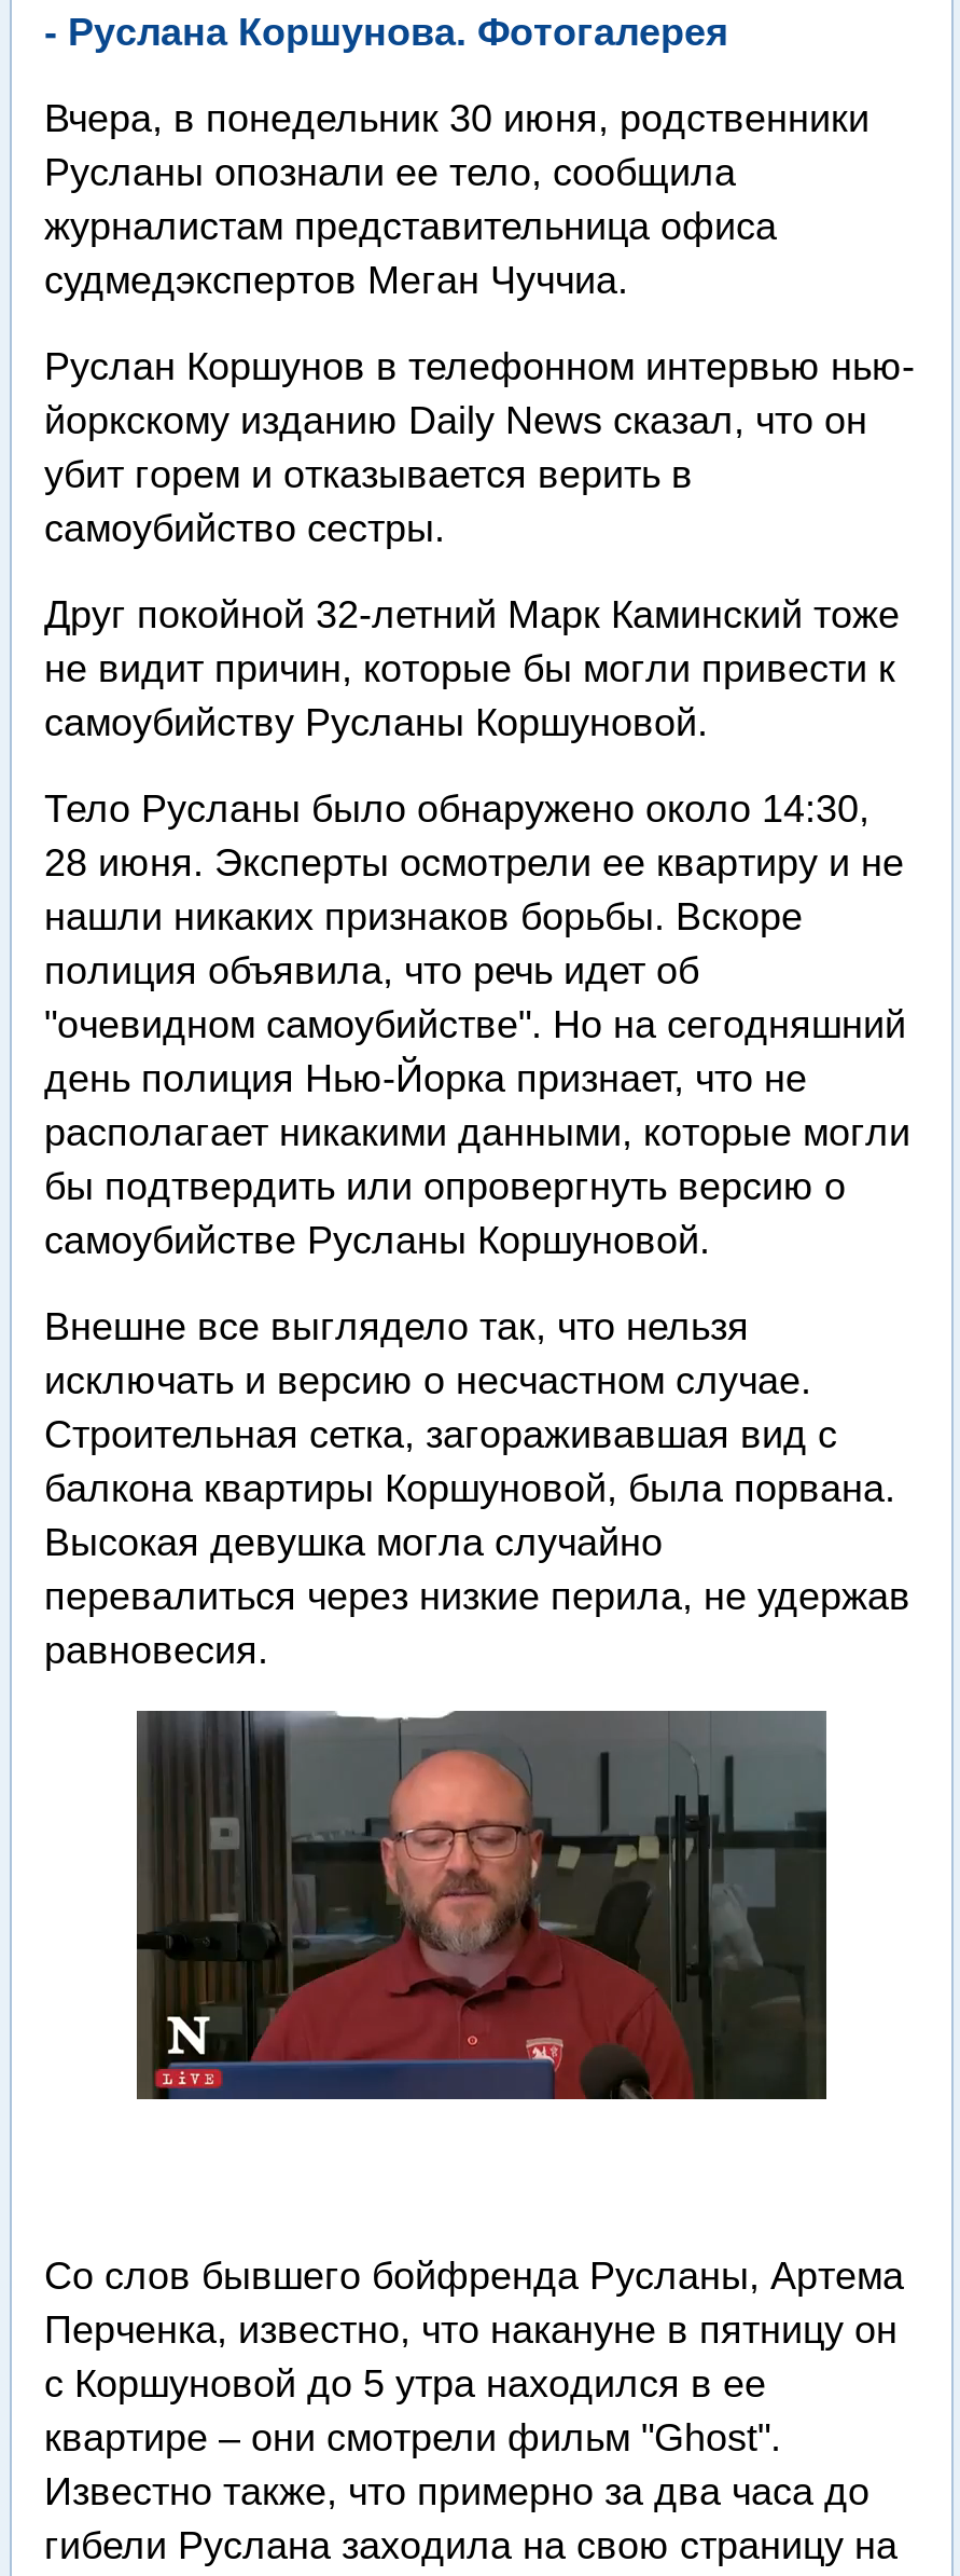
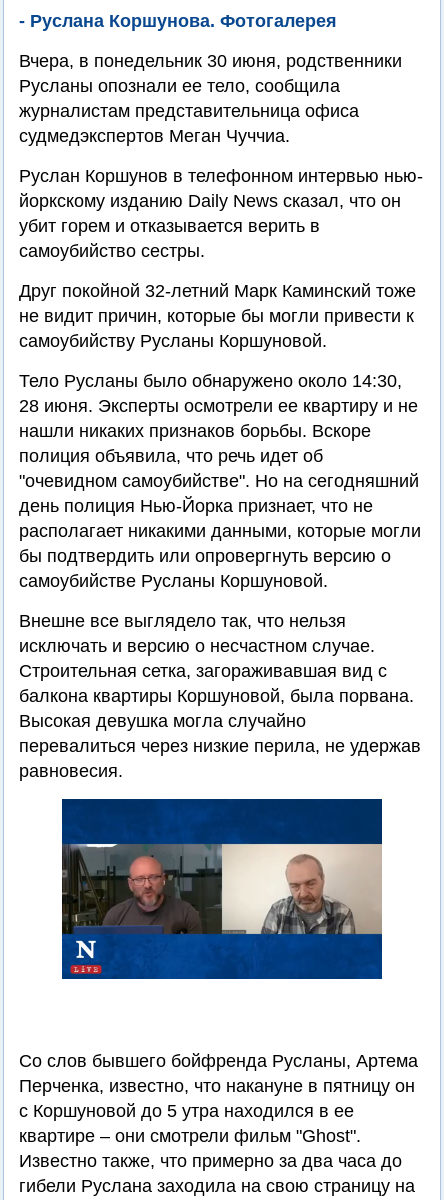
- [image]
+ [image]
